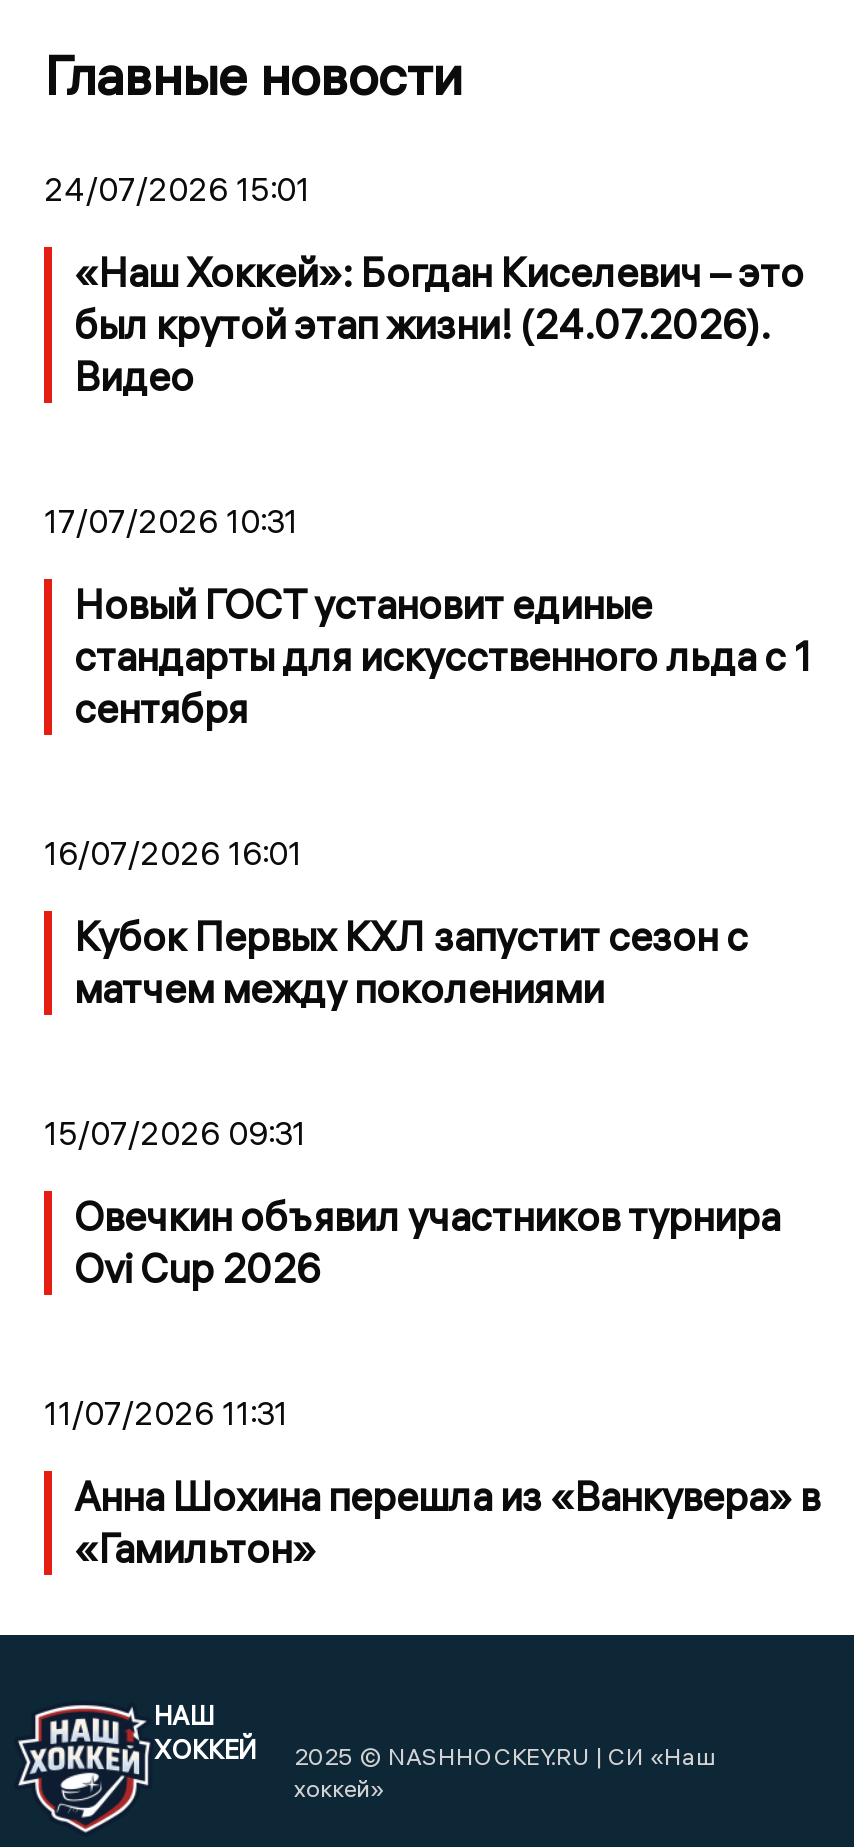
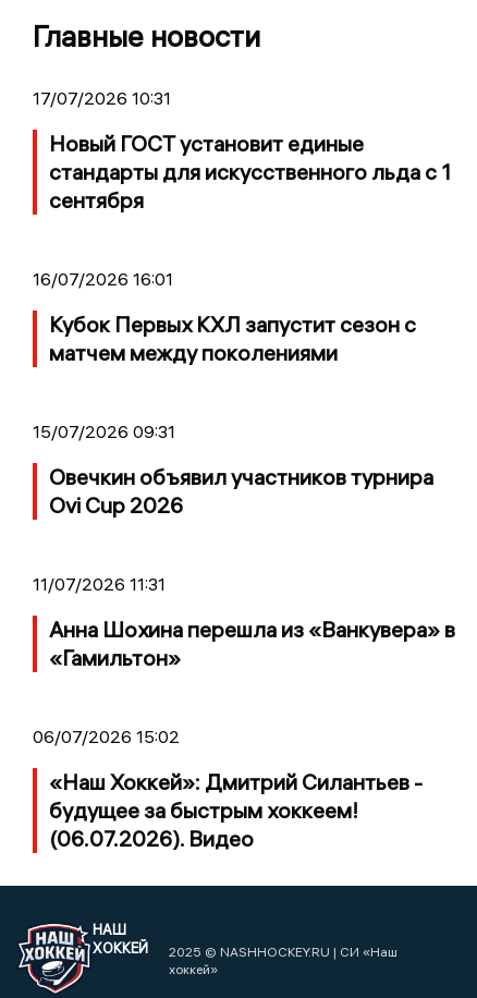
- 24/07/2026 15:01
- «Наш Хоккей»: Богдан Киселевич – это
- был крутой этап жизни! (24.07.2026).
- Видео

moved up: 17/07/2026 10:31 | Новый ГОСТ установит единые | стандарты для искусственного льда с 1 | ... | Анна Шохина перешла из «Ванкувера» в | «Гамильтон»

+ 06/07/2026 15:02
+ «Наш Хоккей»: Дмитрий Силантьев -
+ будущее за быстрым хоккеем!
+ (06.07.2026). Видео
